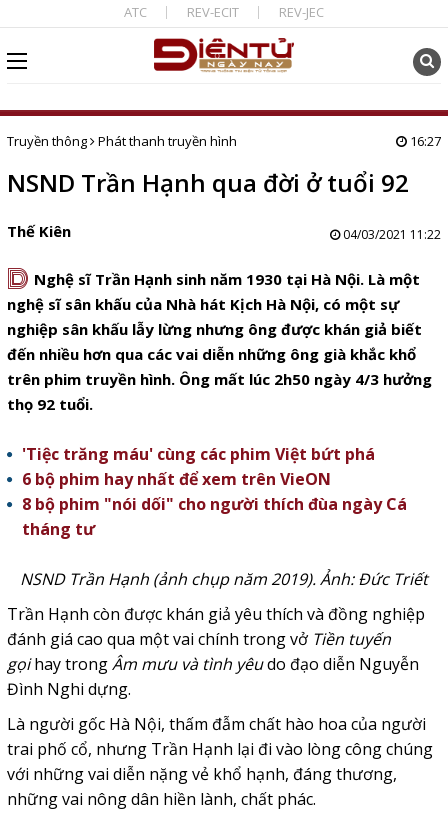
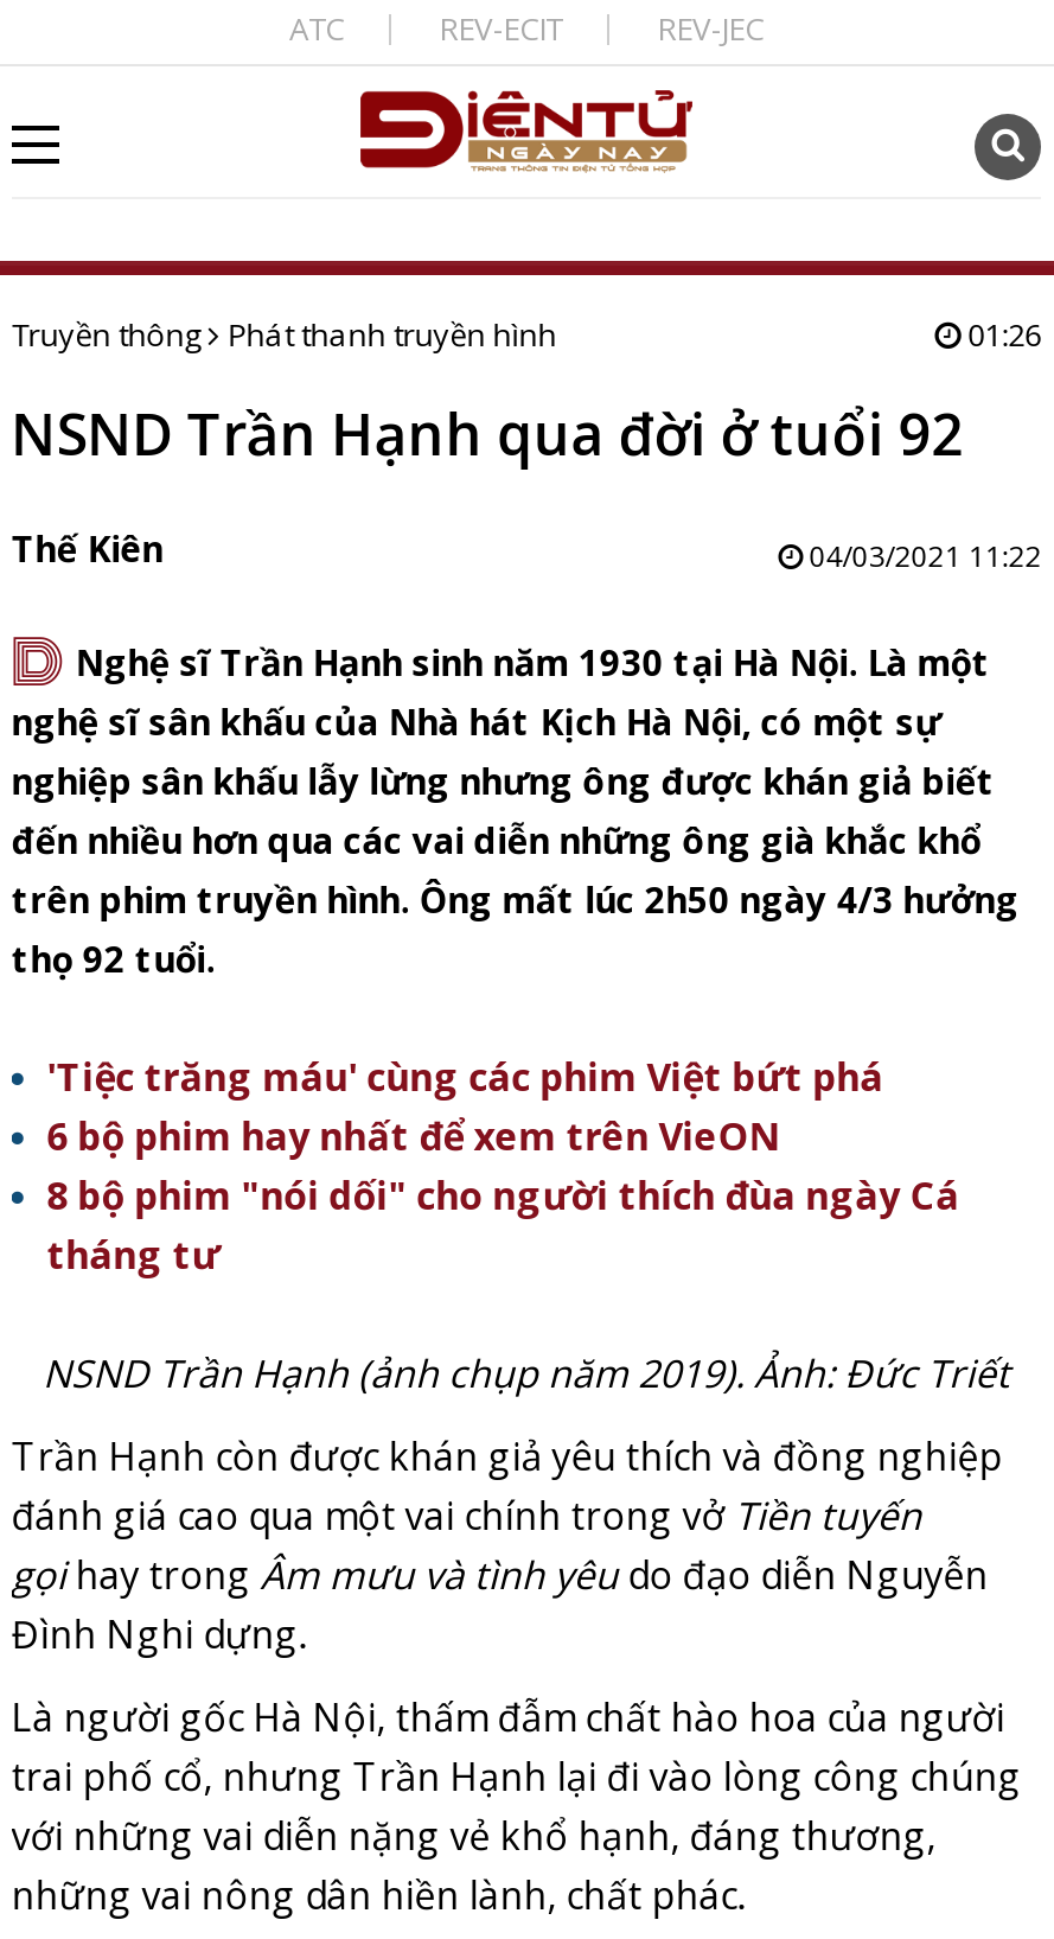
- 16:27
+ 01:26
